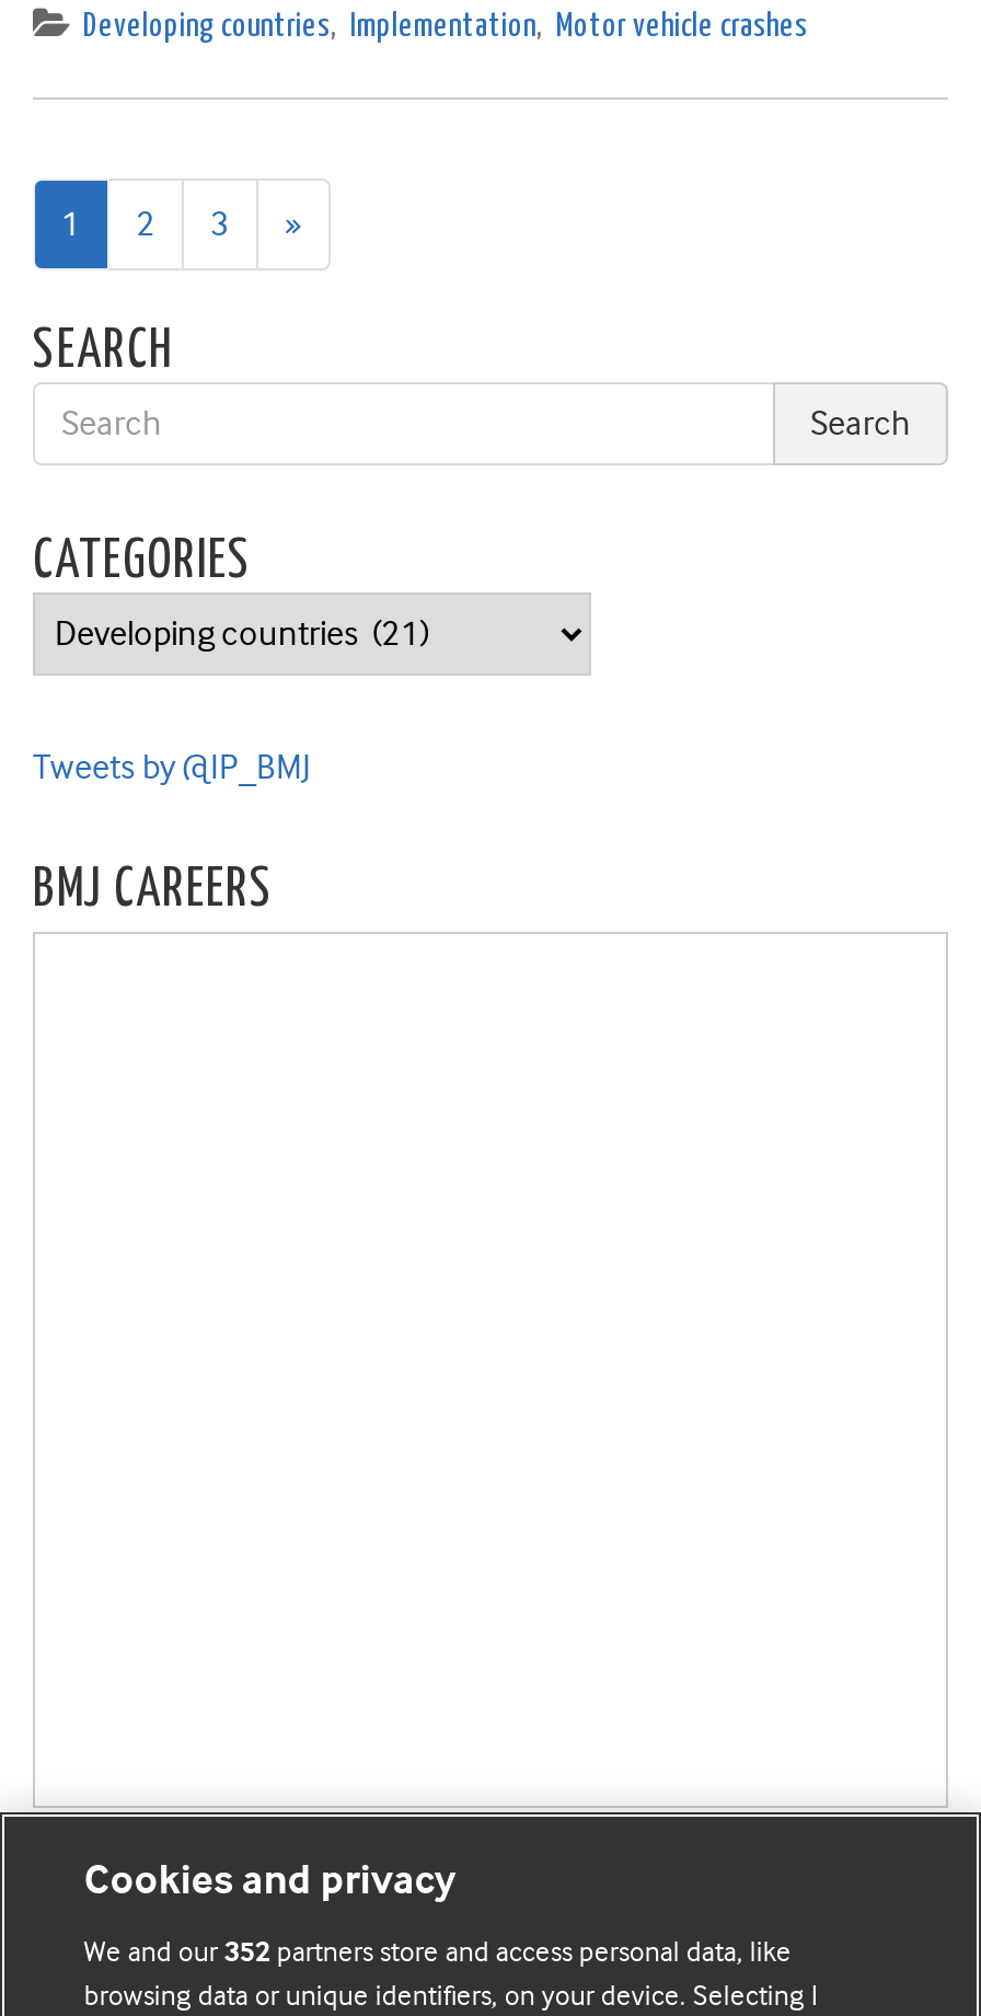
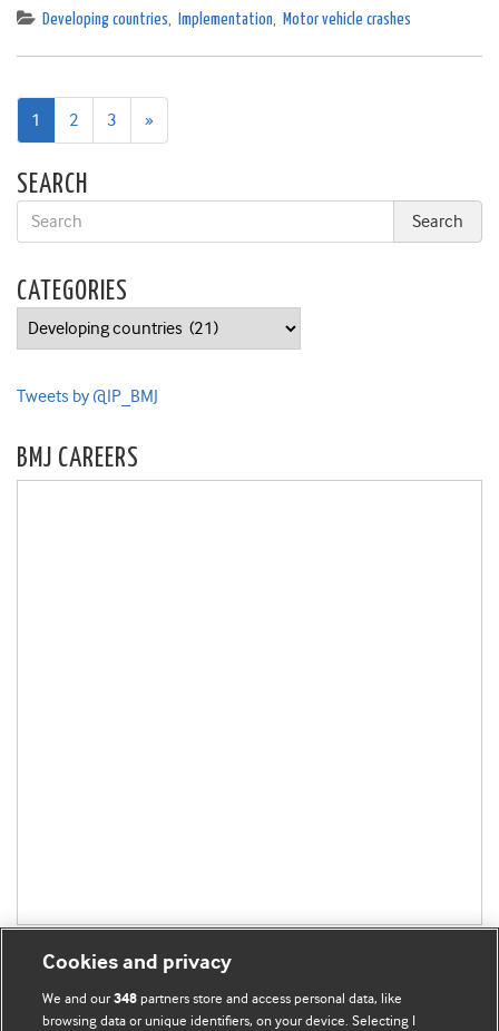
- We and our 352 partners store and access personal data, like
+ We and our 348 partners store and access personal data, like
